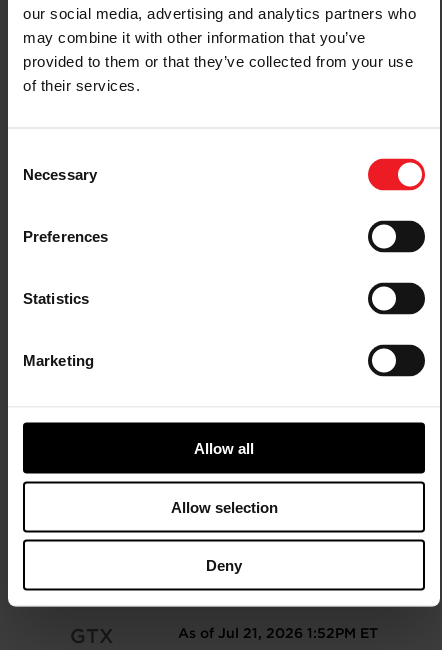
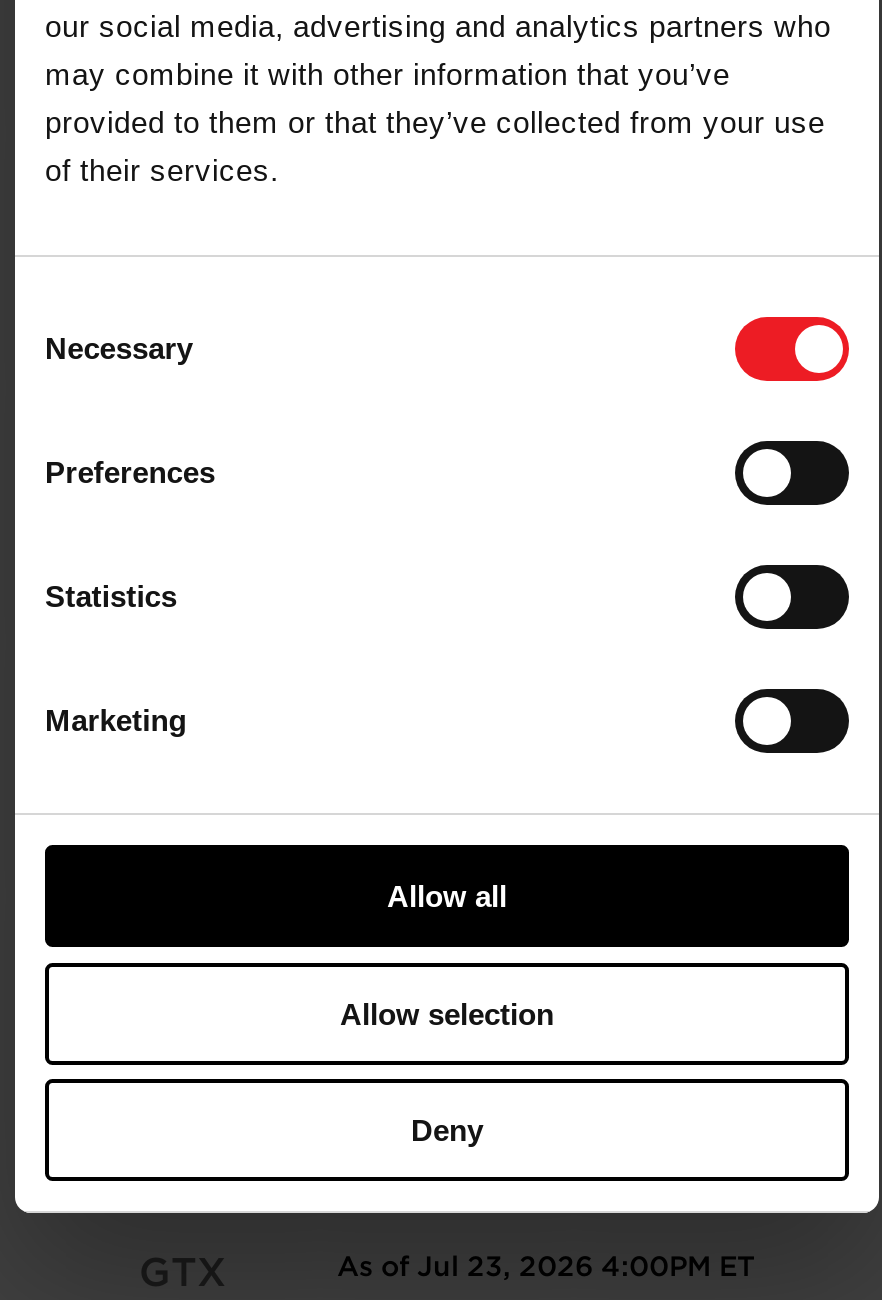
- As of Jul 21, 2026 1:52PM ET
+ As of Jul 23, 2026 4:00PM ET
